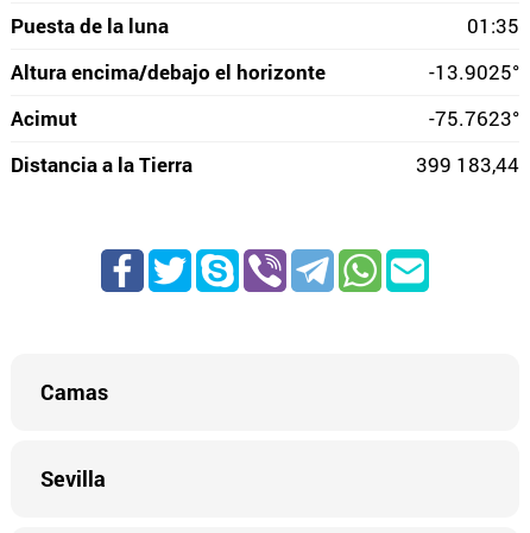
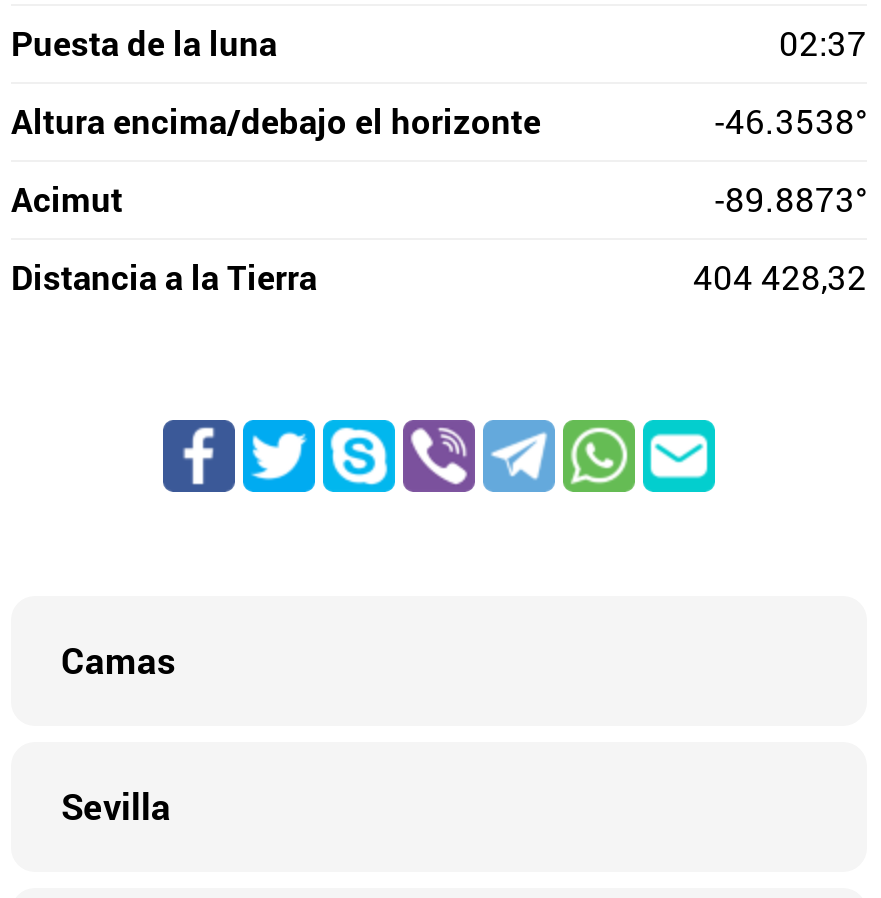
- 01:35
+ 02:37

- -13.9025°
+ -46.3538°

- -75.7623°
+ -89.8873°

- 399 183,44
+ 404 428,32
